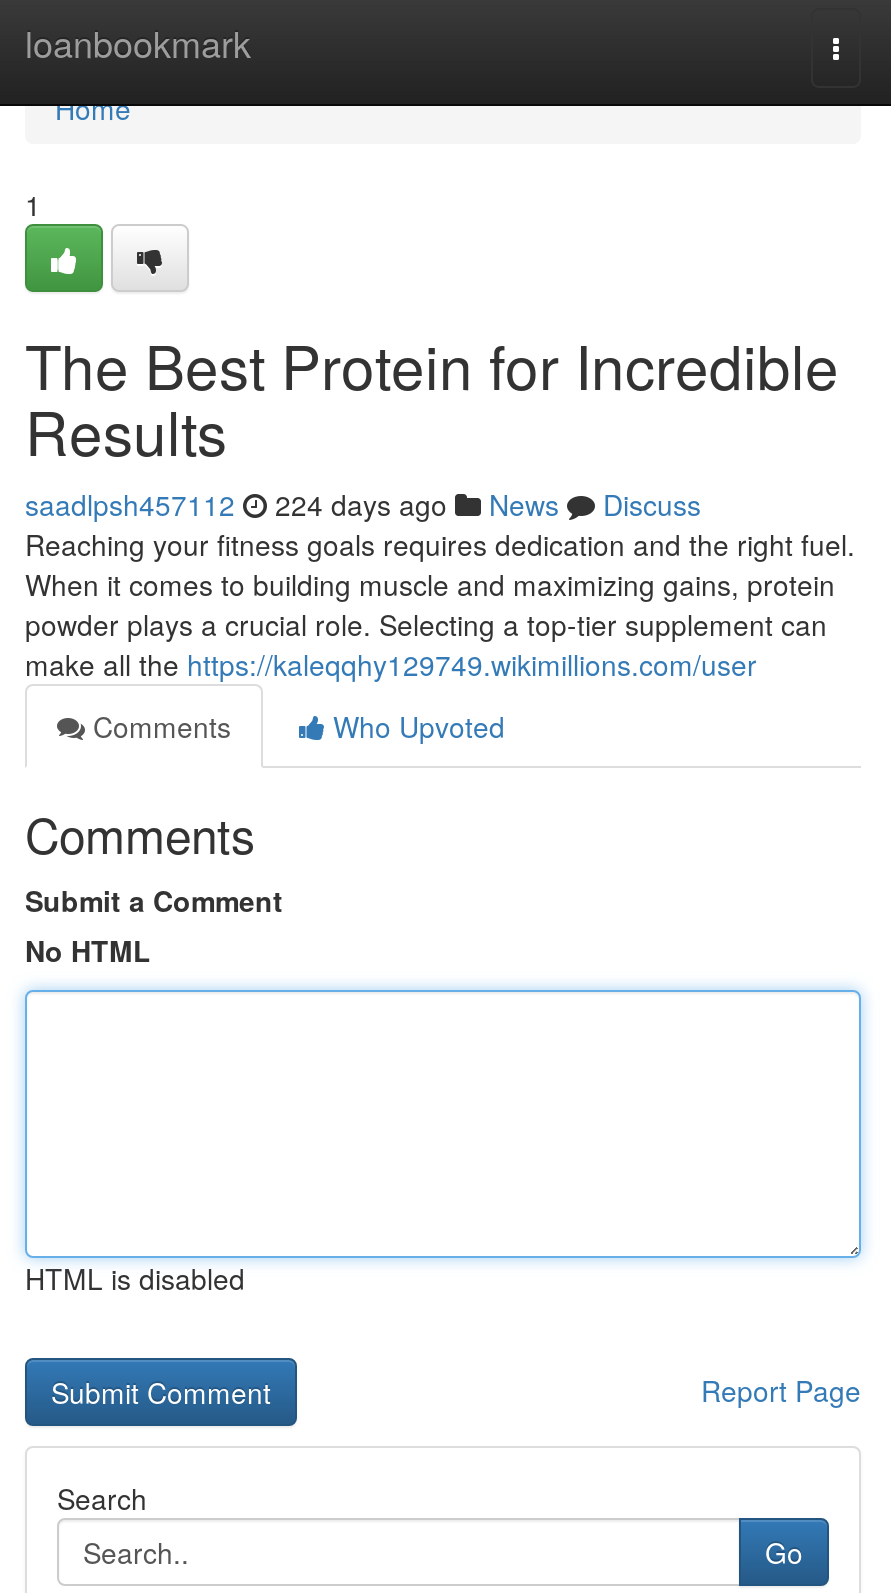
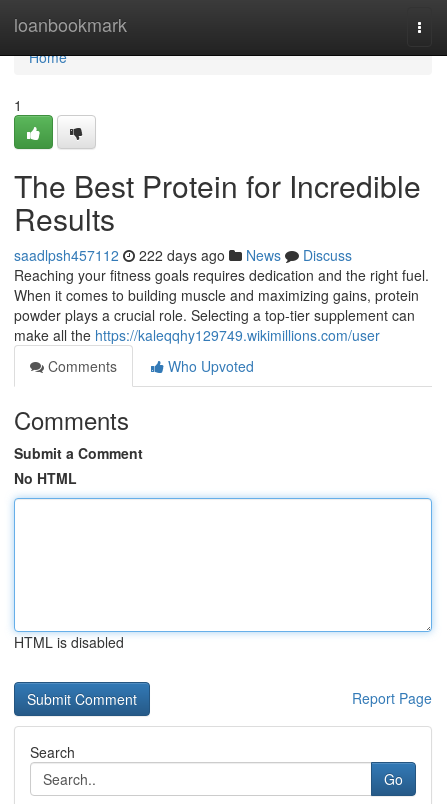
- saadlpsh457112 224 days ago News Discuss
+ saadlpsh457112 222 days ago News Discuss
